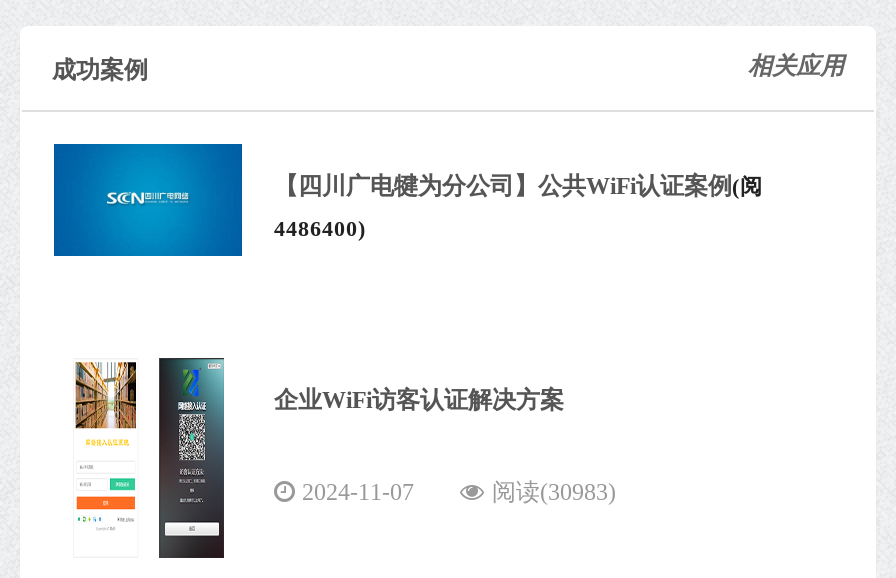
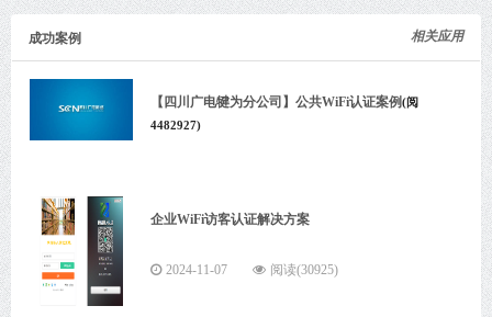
- 4486400)
+ 4482927)

- 阅读(30983)
+ 阅读(30925)
